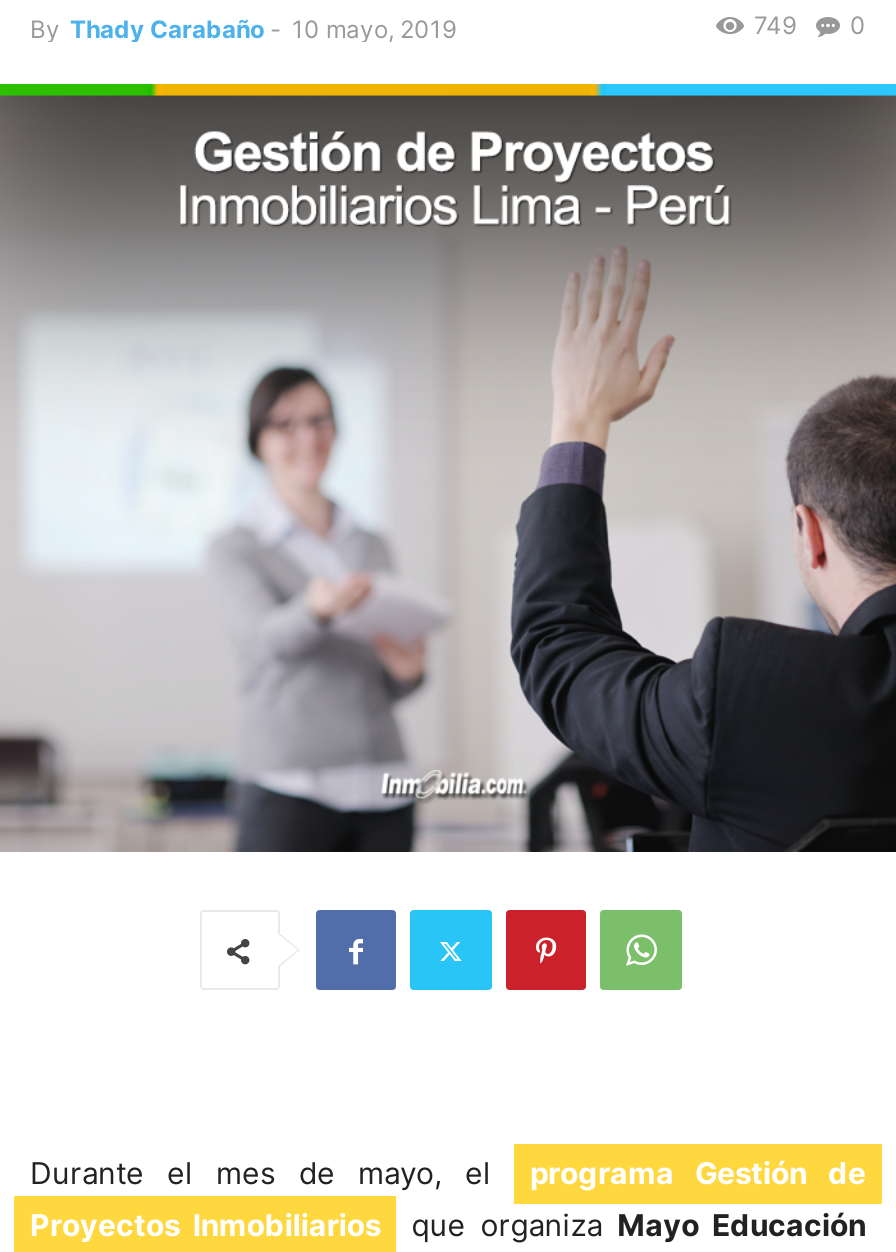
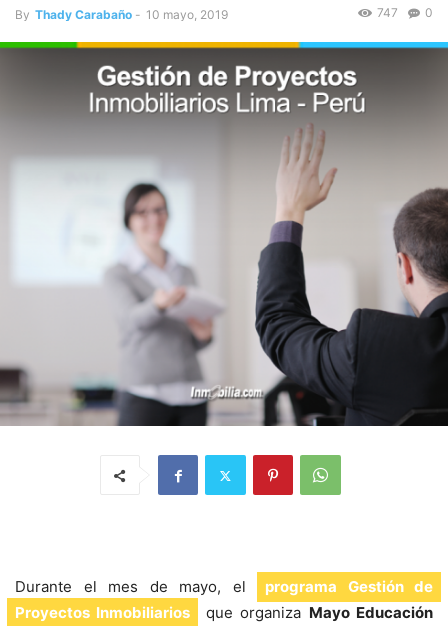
- 749 0
+ 747 0
